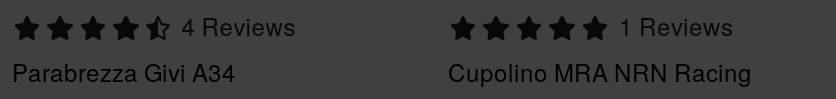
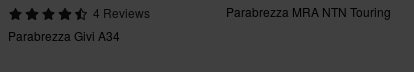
- 1 Reviews
- Cupolino MRA NRN Racing
+ Parabrezza MRA NTN Touring
